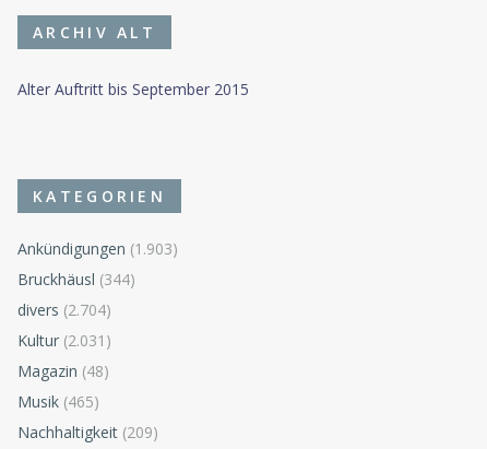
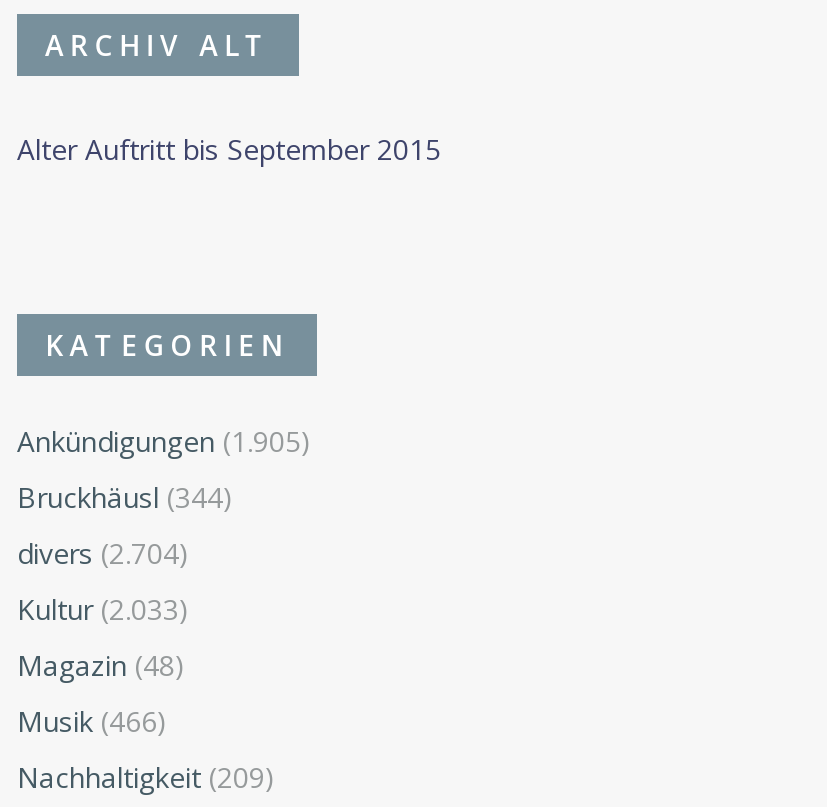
- Ankündigungen (1.903)
+ Ankündigungen (1.905)

- Kultur (2.031)
+ Kultur (2.033)

- Musik (465)
+ Musik (466)
